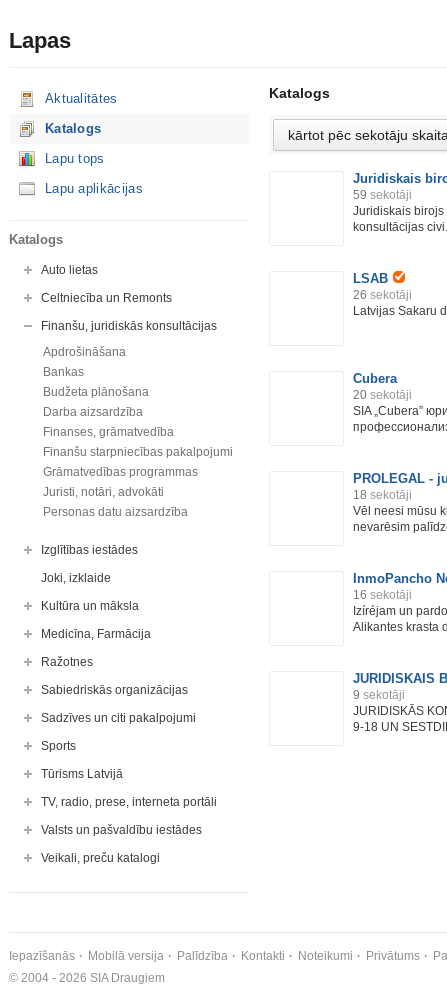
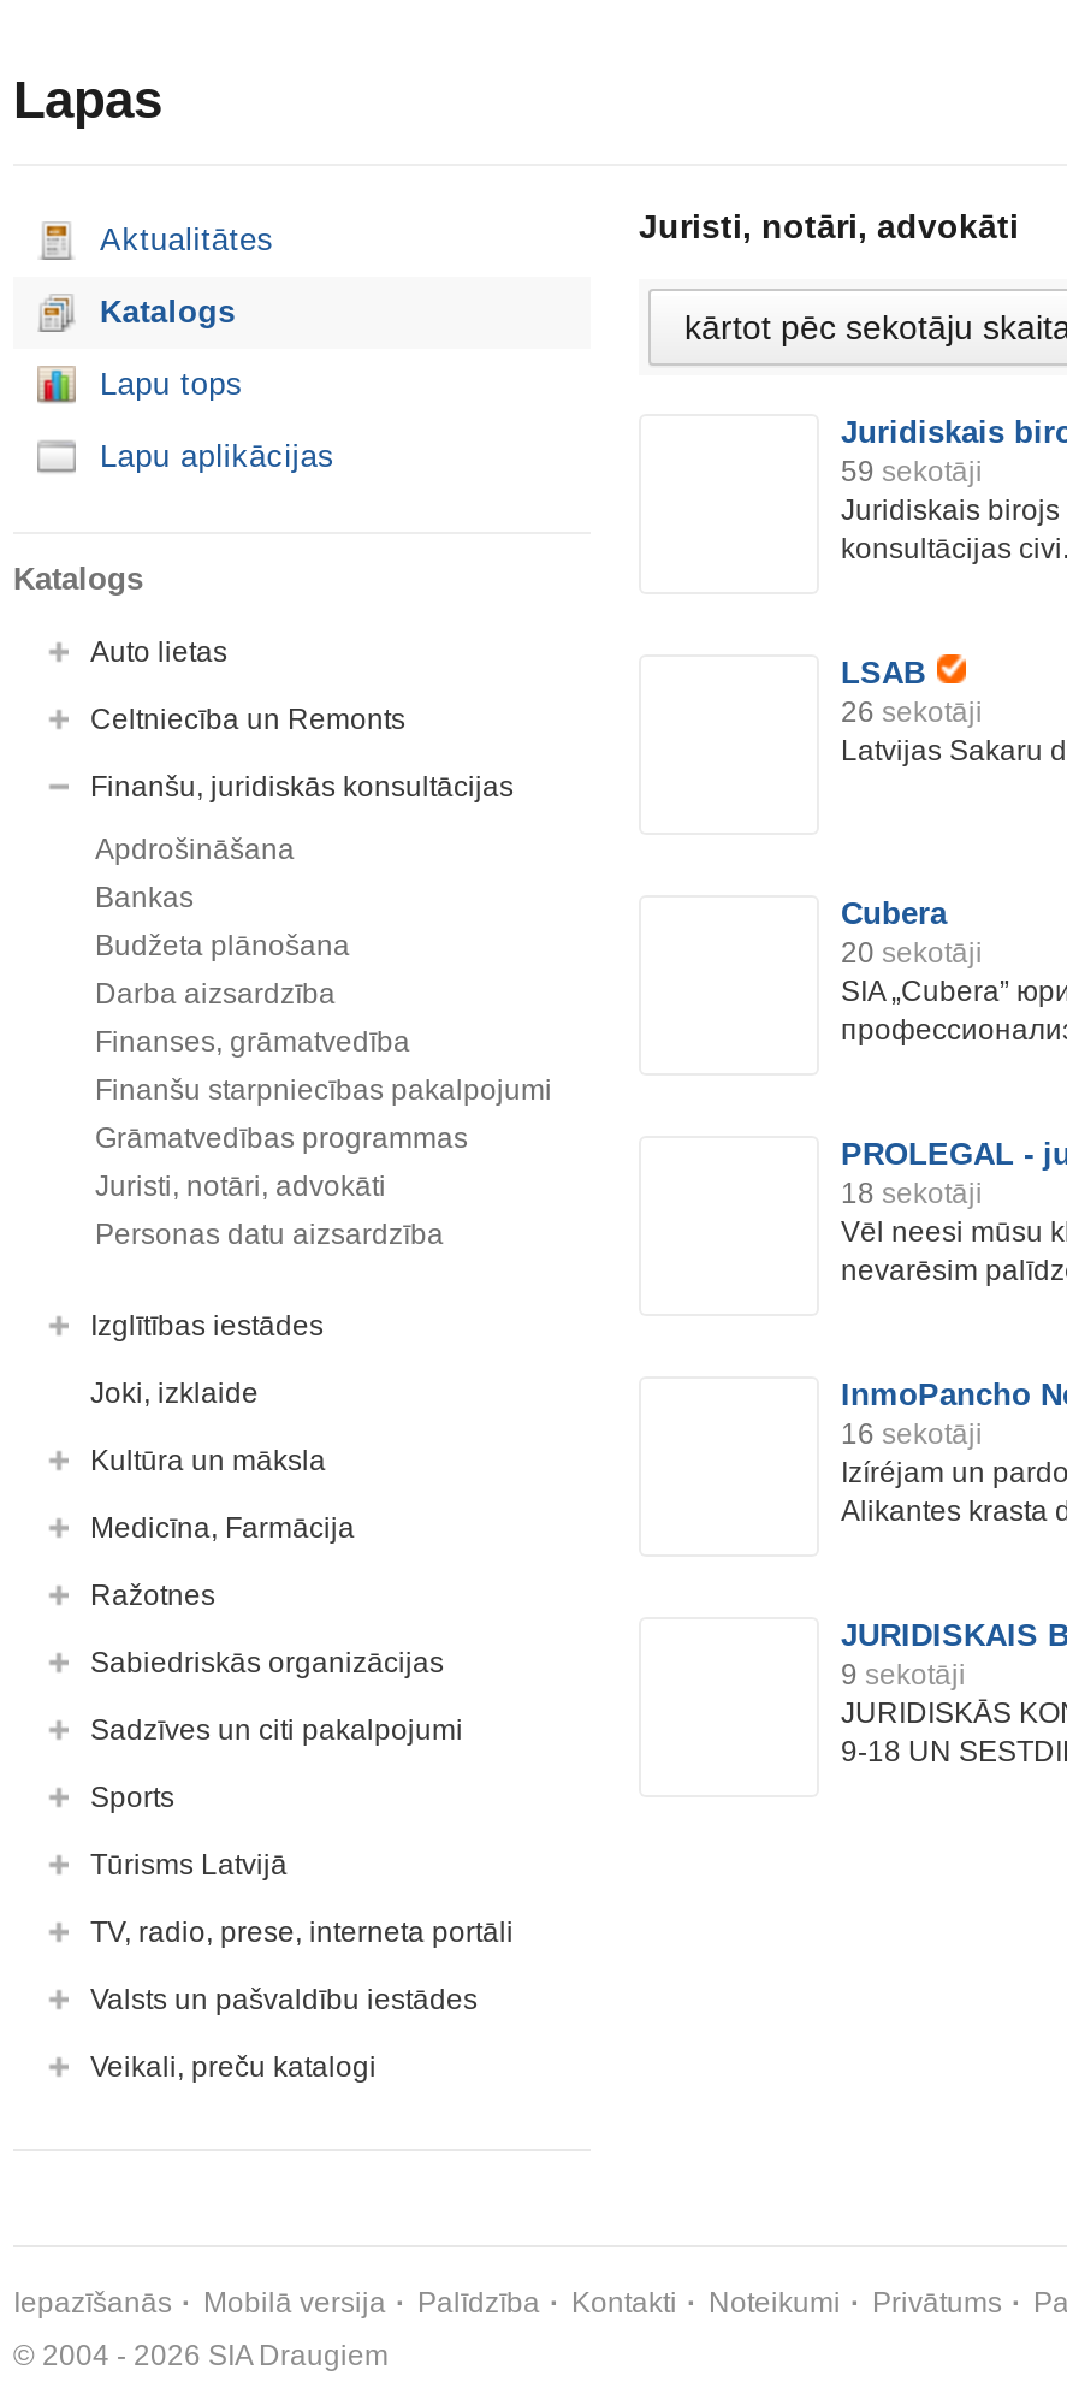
- Katalogs
+ Juristi, notāri, advokāti
